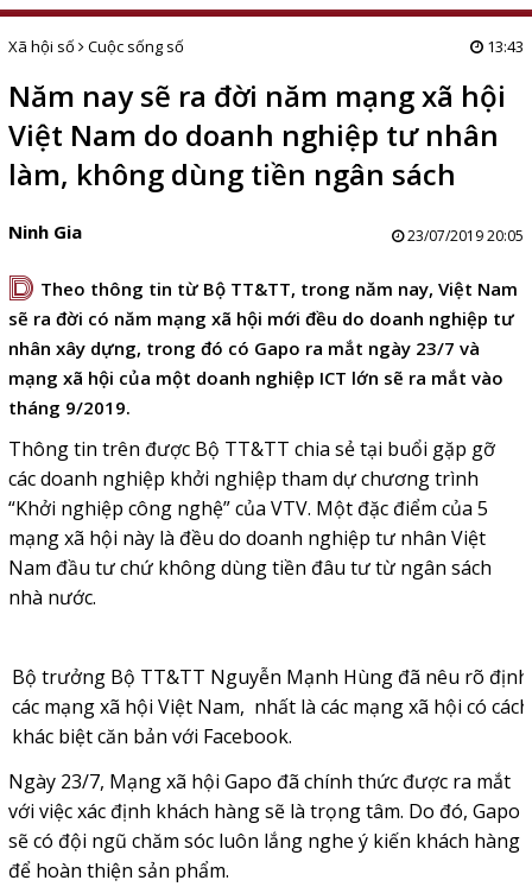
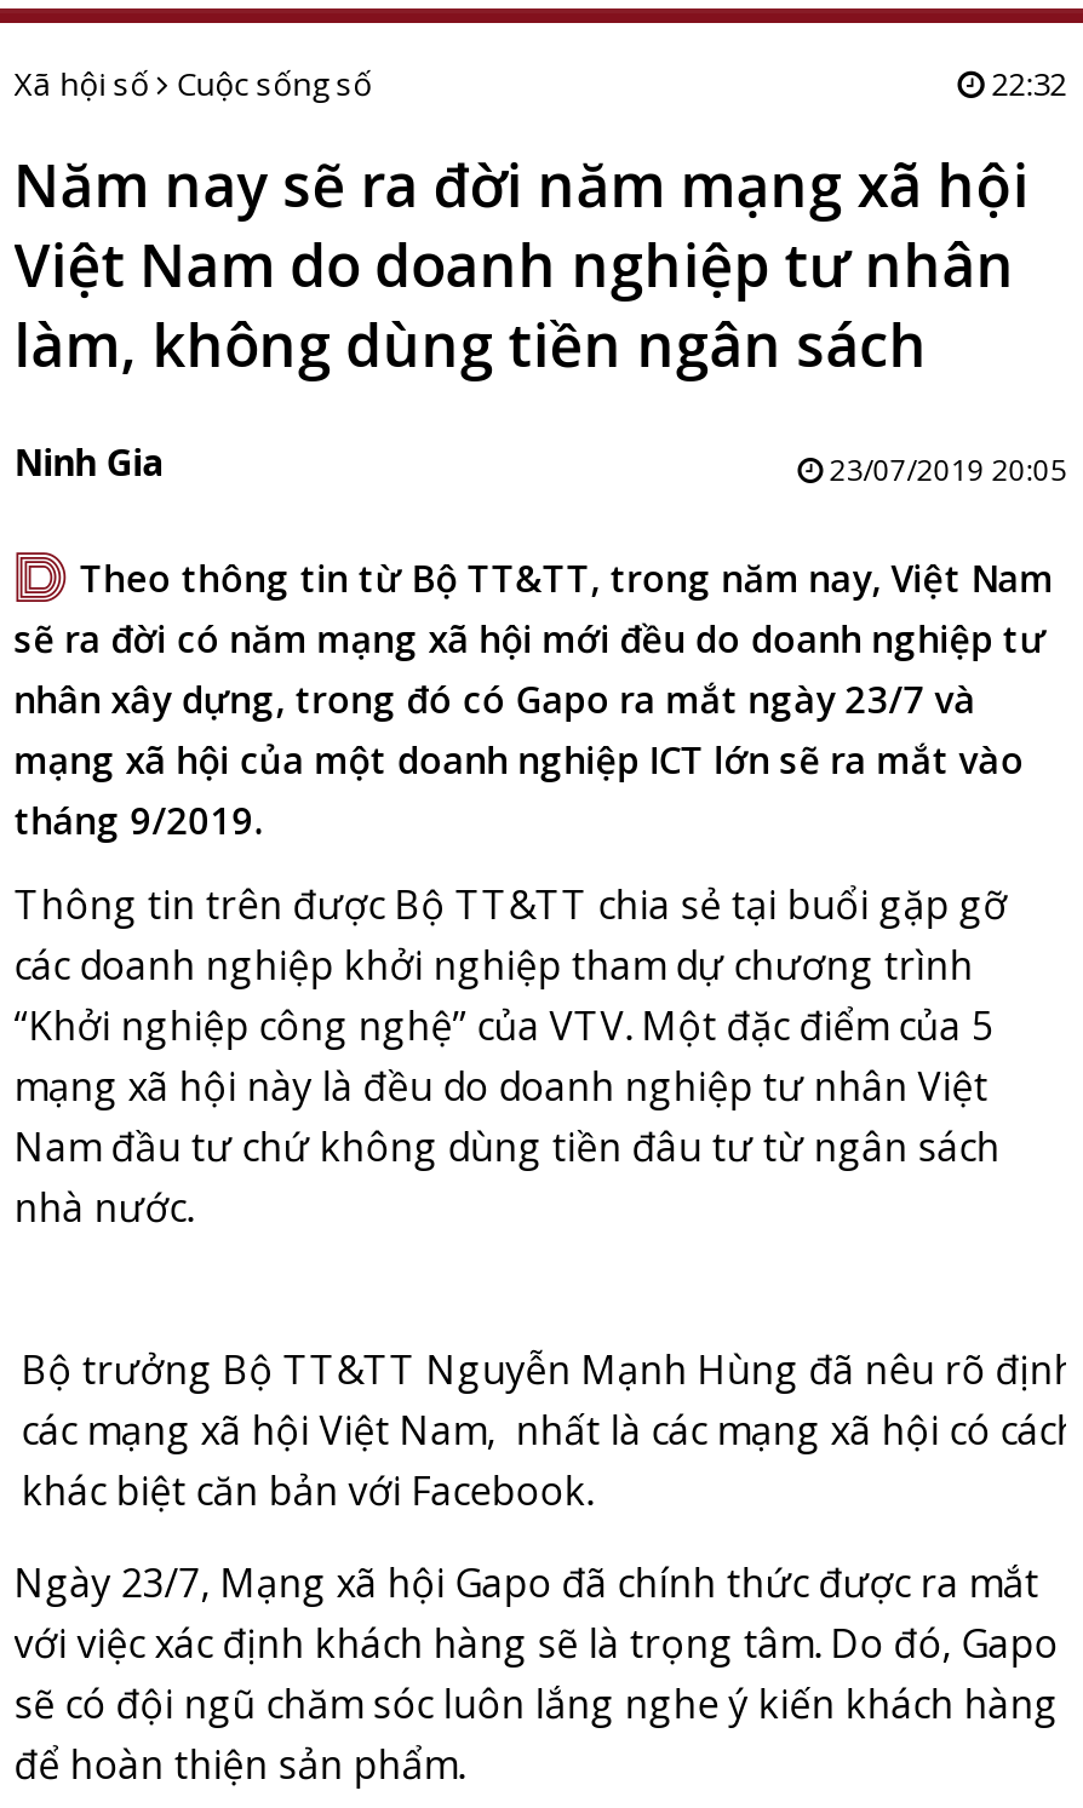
- 13:43
+ 22:32
